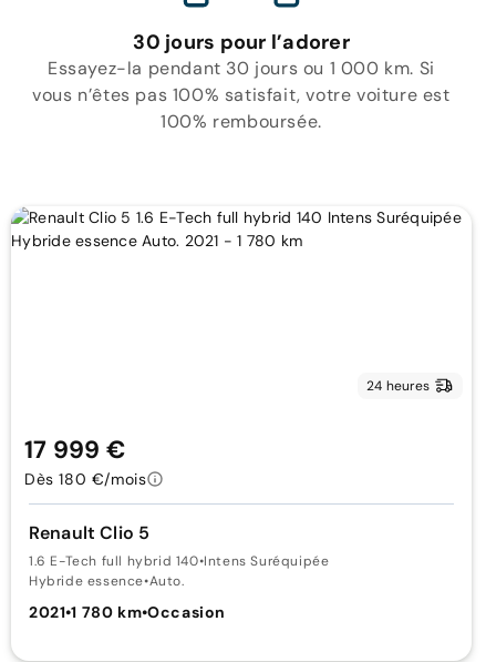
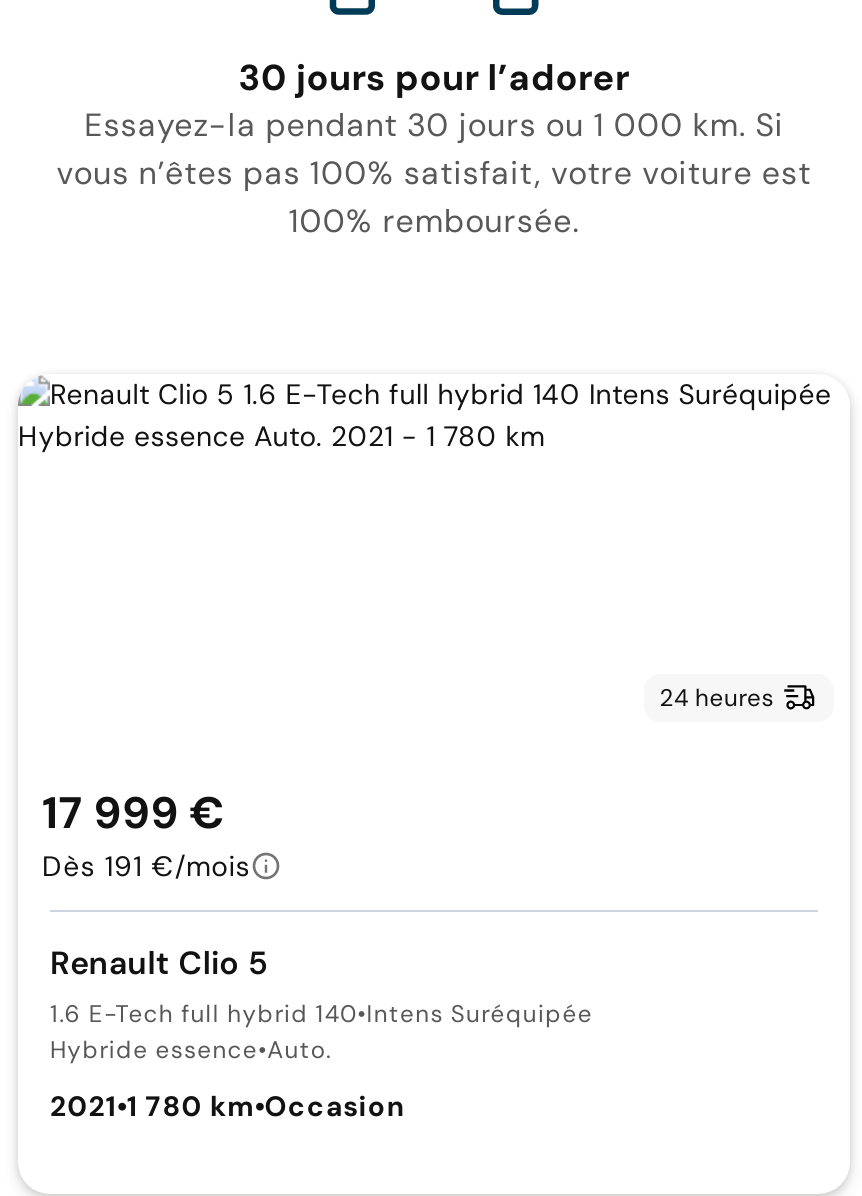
- Dès 180 €/mois
+ Dès 191 €/mois
